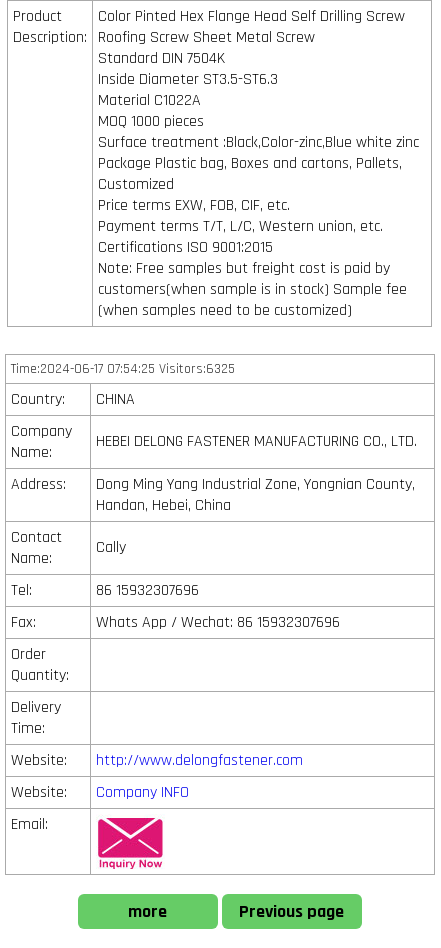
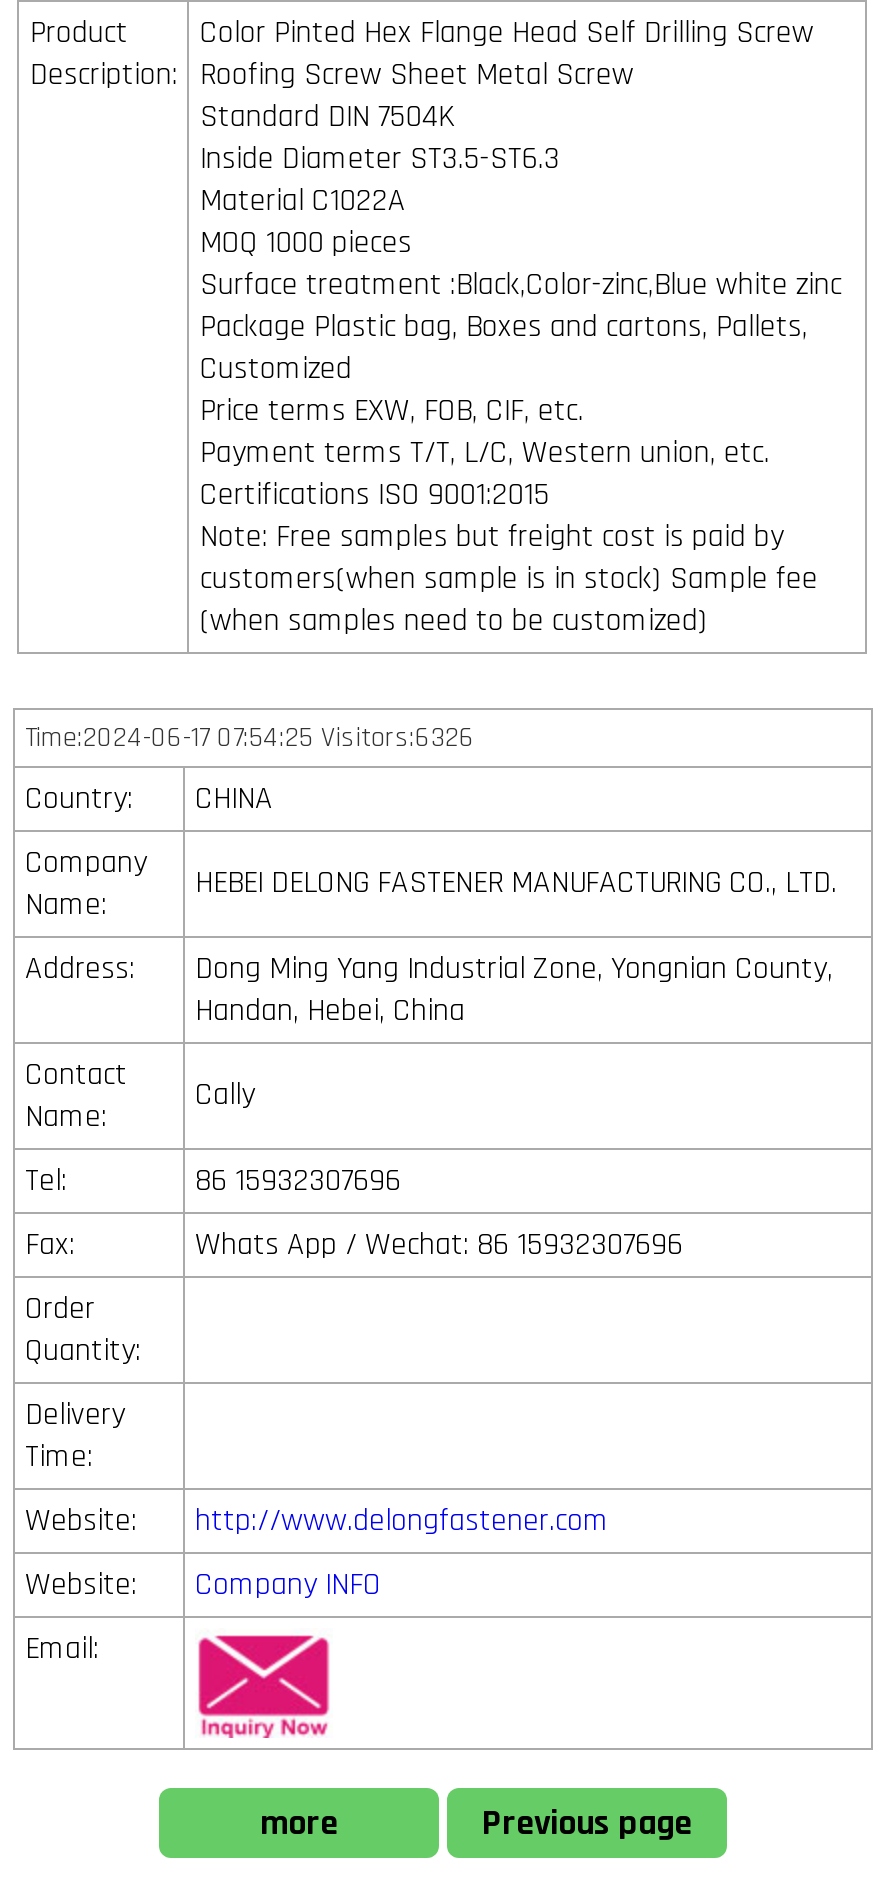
- Time:2024-06-17 07:54:25 Visitors:6325
+ Time:2024-06-17 07:54:25 Visitors:6326
